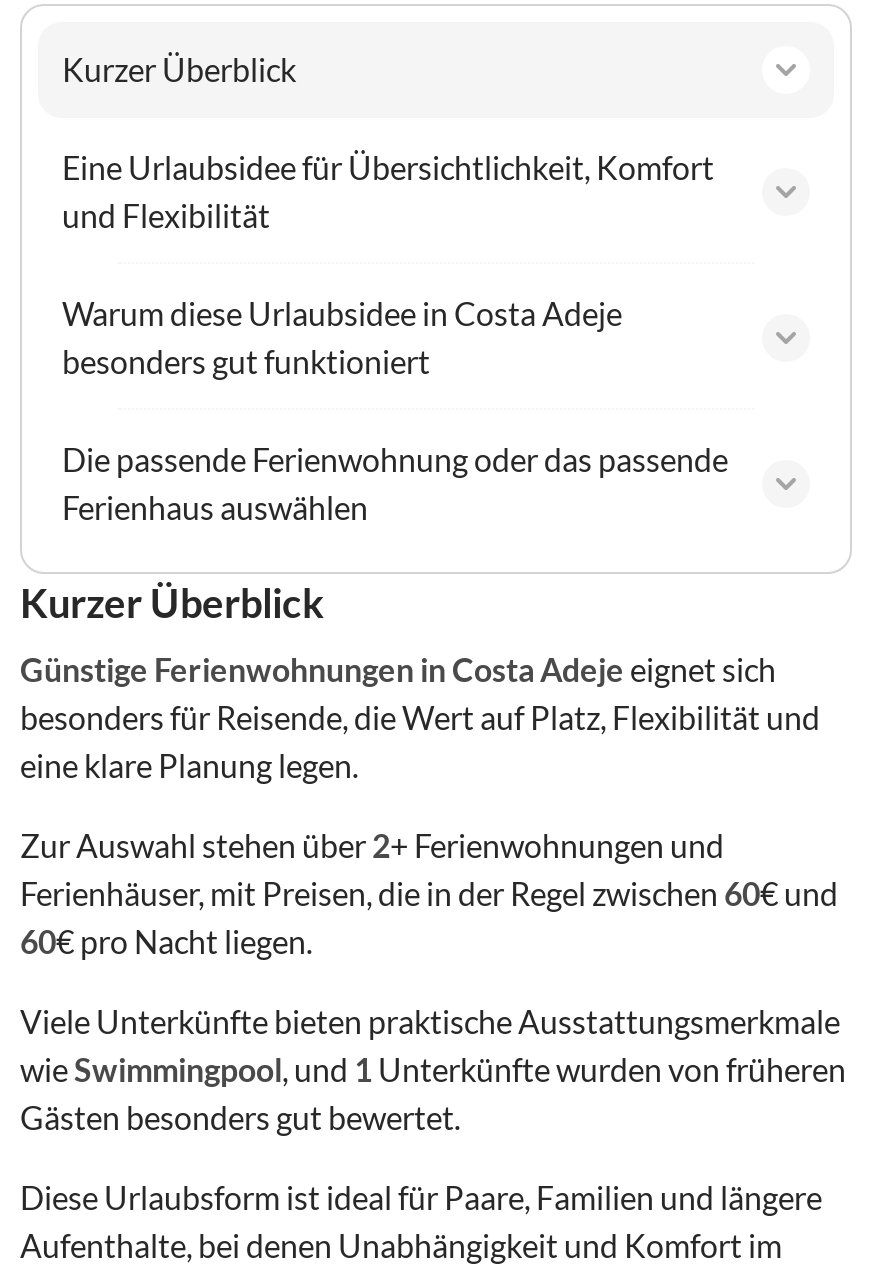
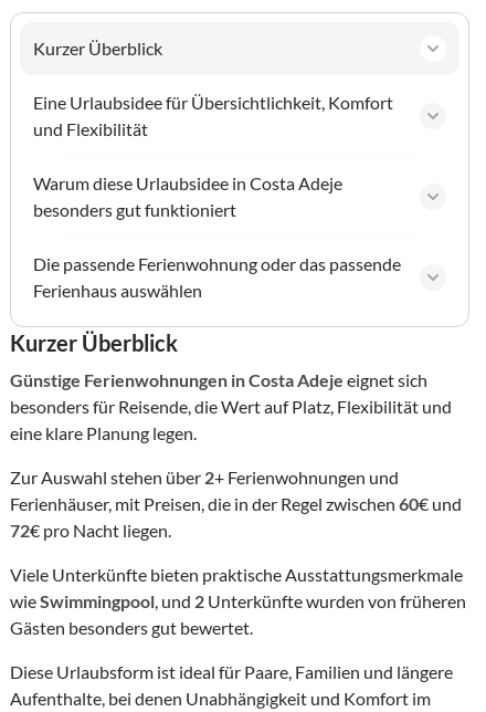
- 60€ pro Nacht liegen.
+ 72€ pro Nacht liegen.

- wie Swimmingpool, und 1 Unterkünfte wurden von früheren
+ wie Swimmingpool, und 2 Unterkünfte wurden von früheren
